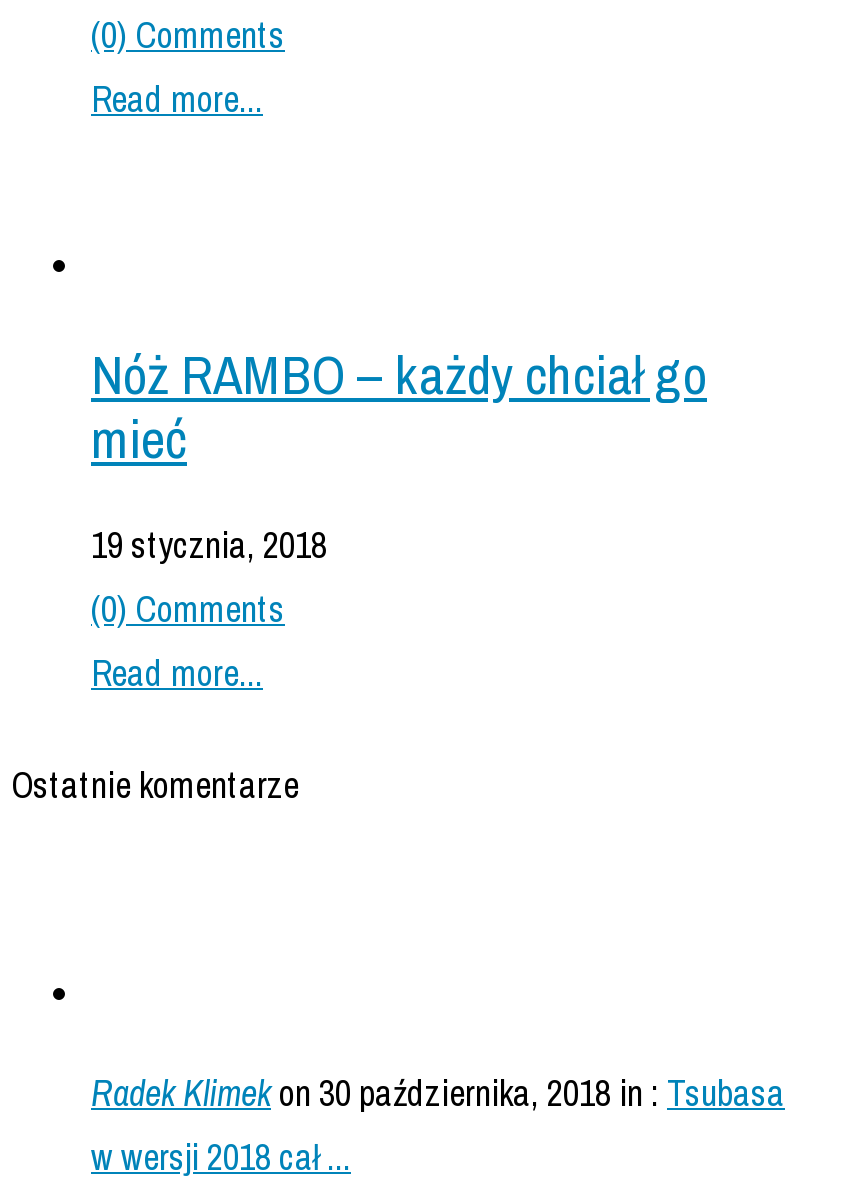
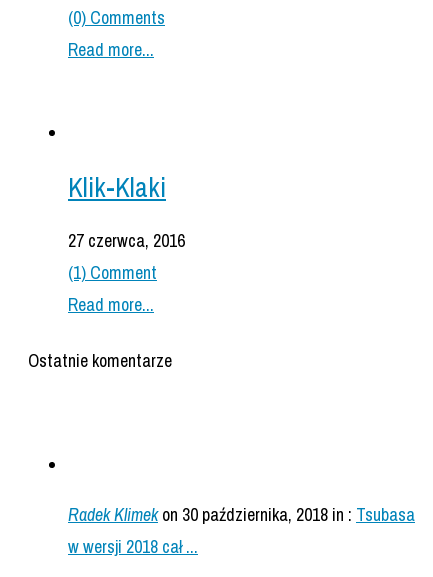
- Nóż RAMBO – każdy chciał go
- mieć
+ Klik-Klaki

- 19 stycznia, 2018
- (0) Comments
+ 27 czerwca, 2016
+ (1) Comment
